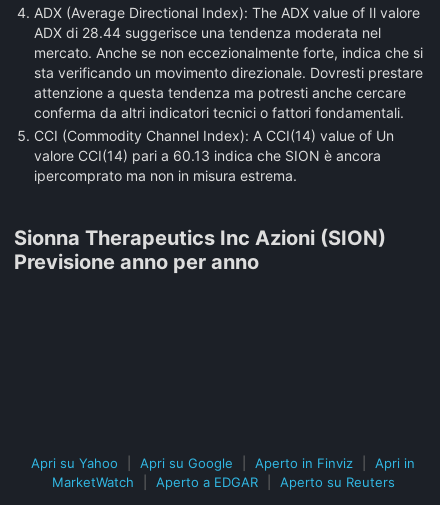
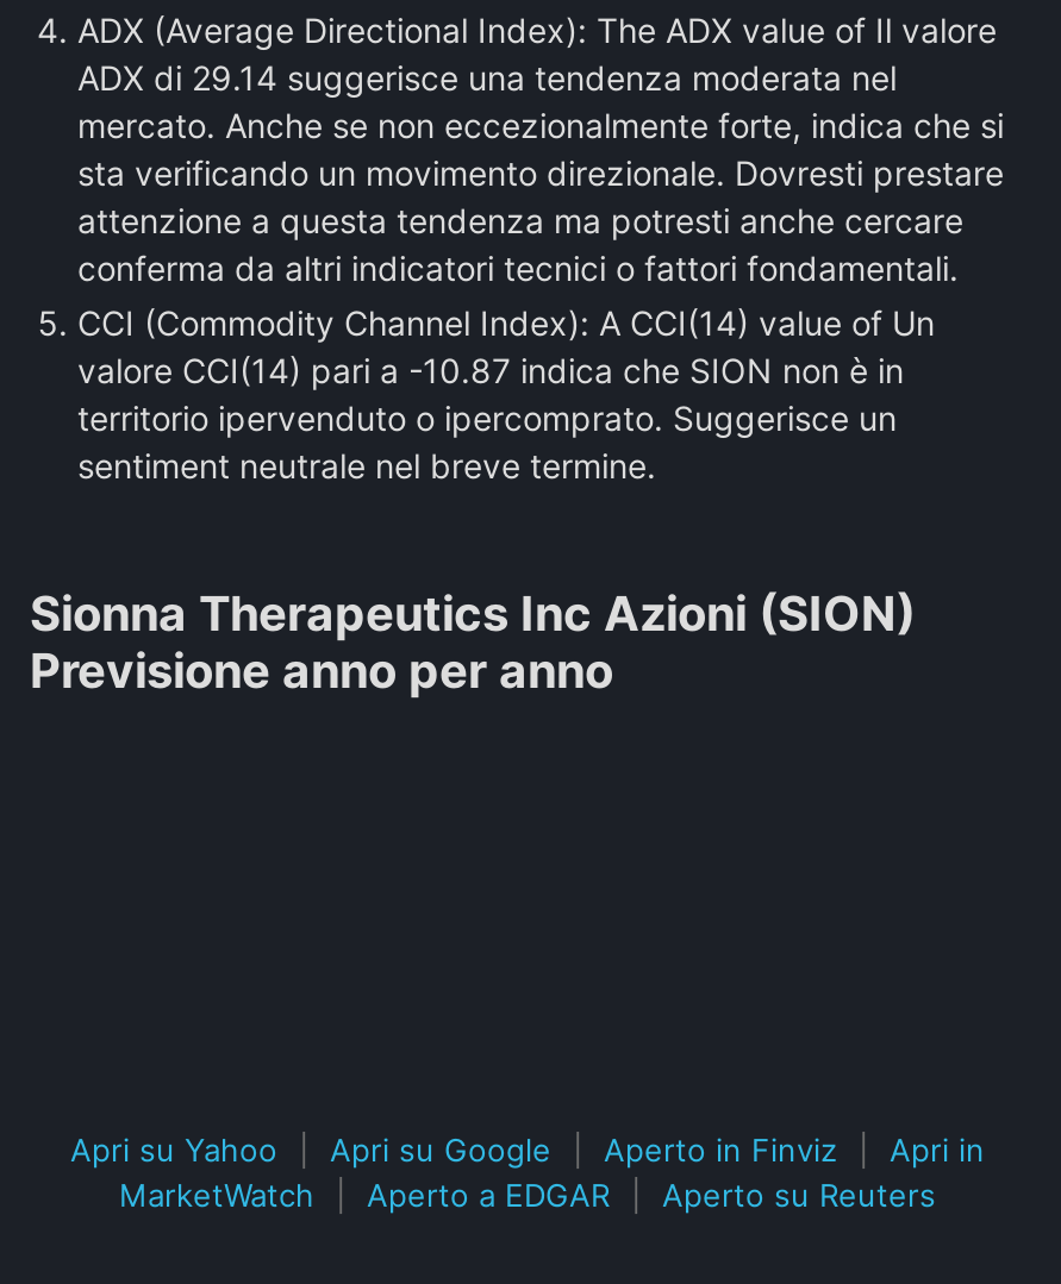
- ADX di 28.44 suggerisce una tendenza moderata nel
+ ADX di 29.14 suggerisce una tendenza moderata nel

- valore CCI(14) pari a 60.13 indica che SION è ancora
- ipercomprato ma non in misura estrema.
+ valore CCI(14) pari a -10.87 indica che SION non è in
+ territorio ipervenduto o ipercomprato. Suggerisce un
+ sentiment neutrale nel breve termine.
